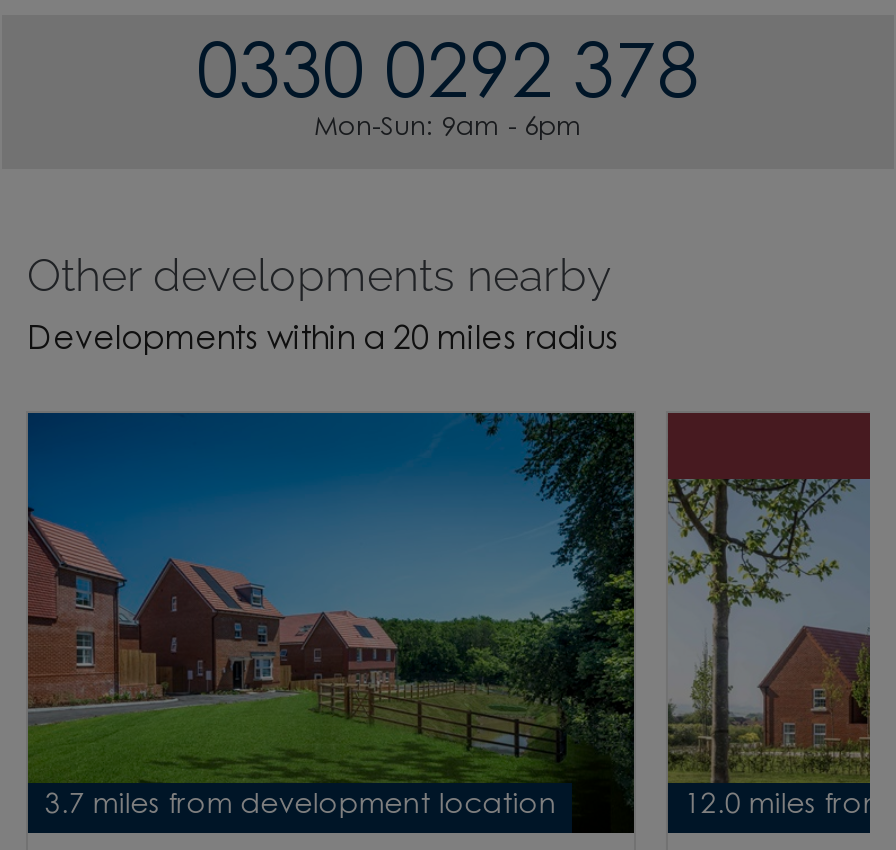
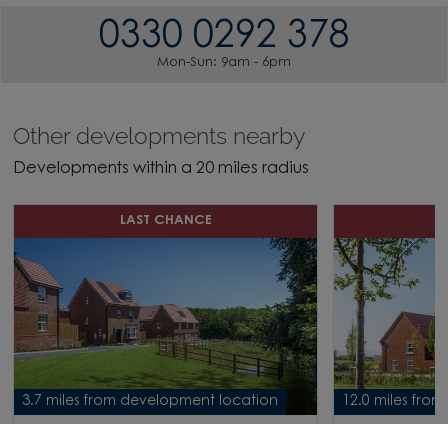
- [image]
+ [image]

+ LAST CHANCE
